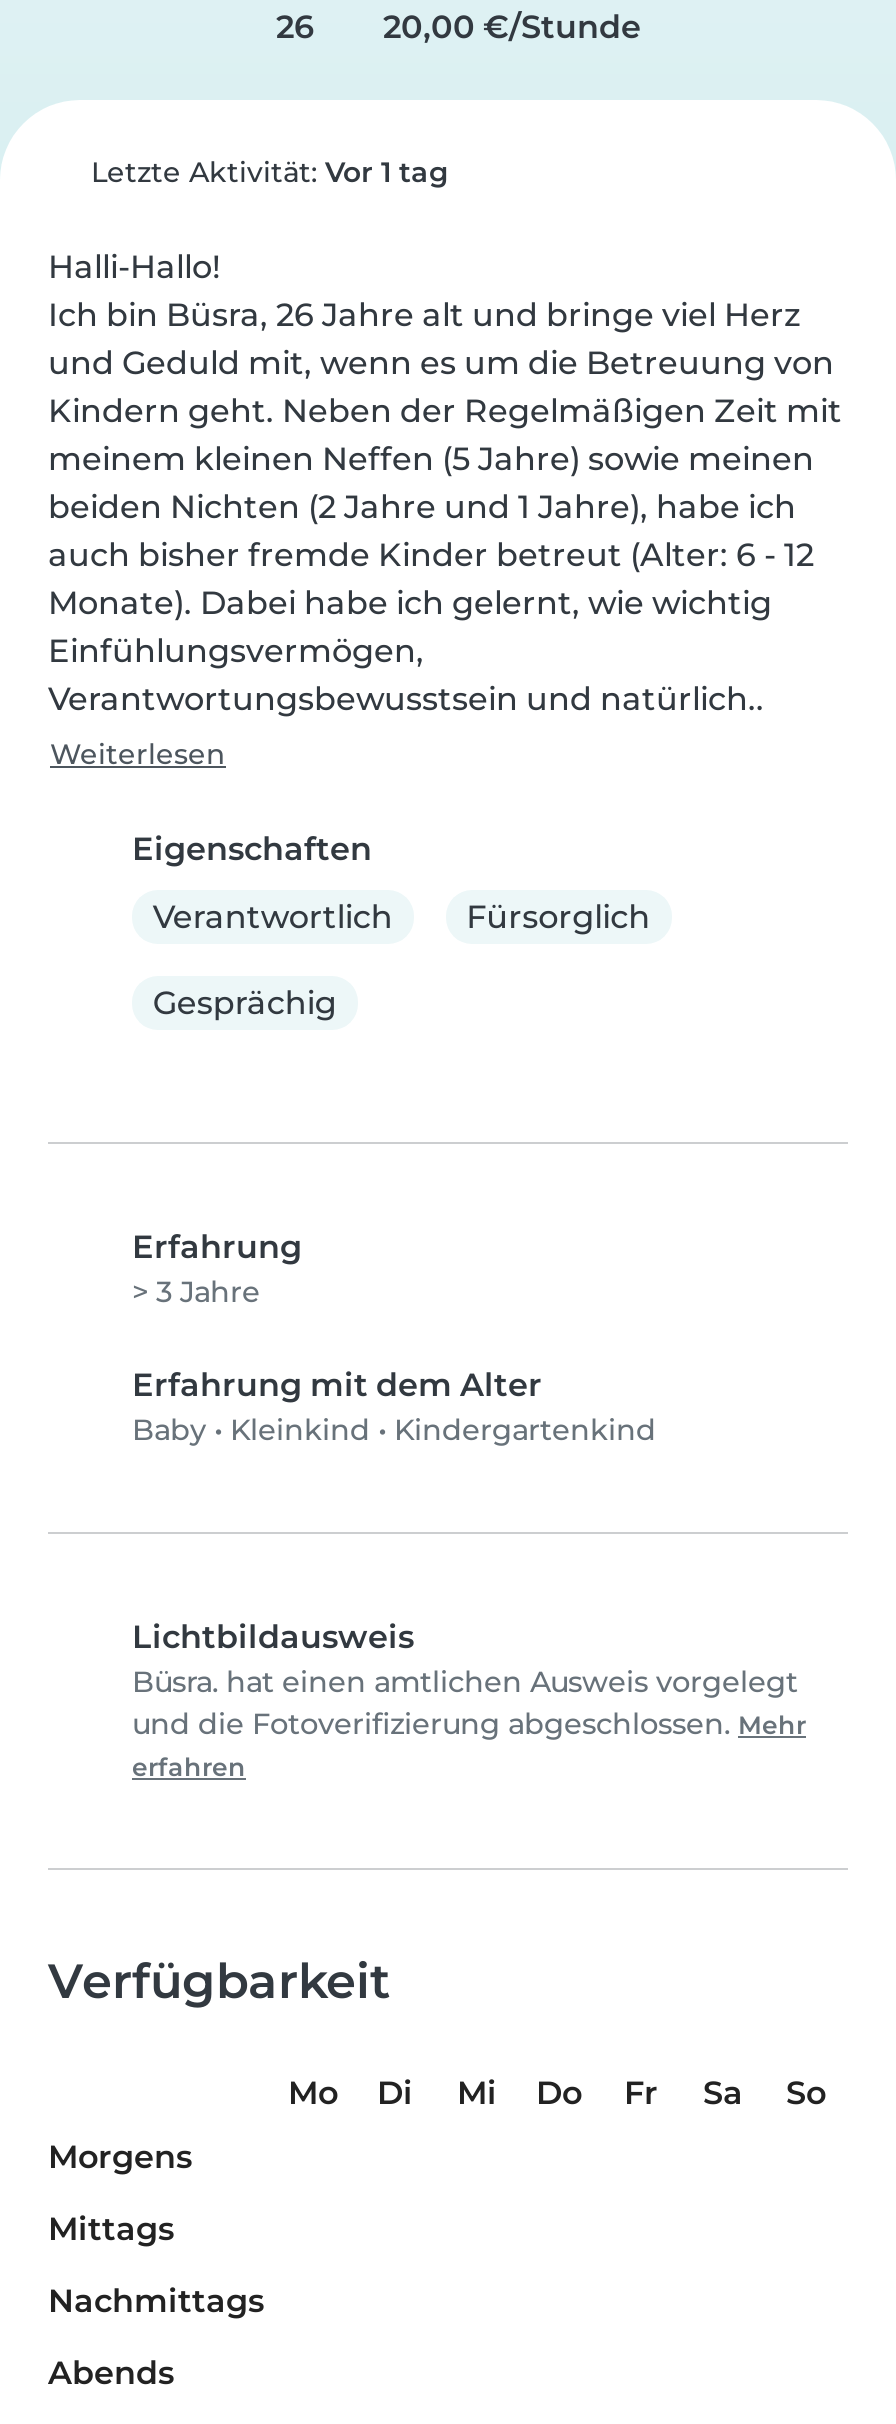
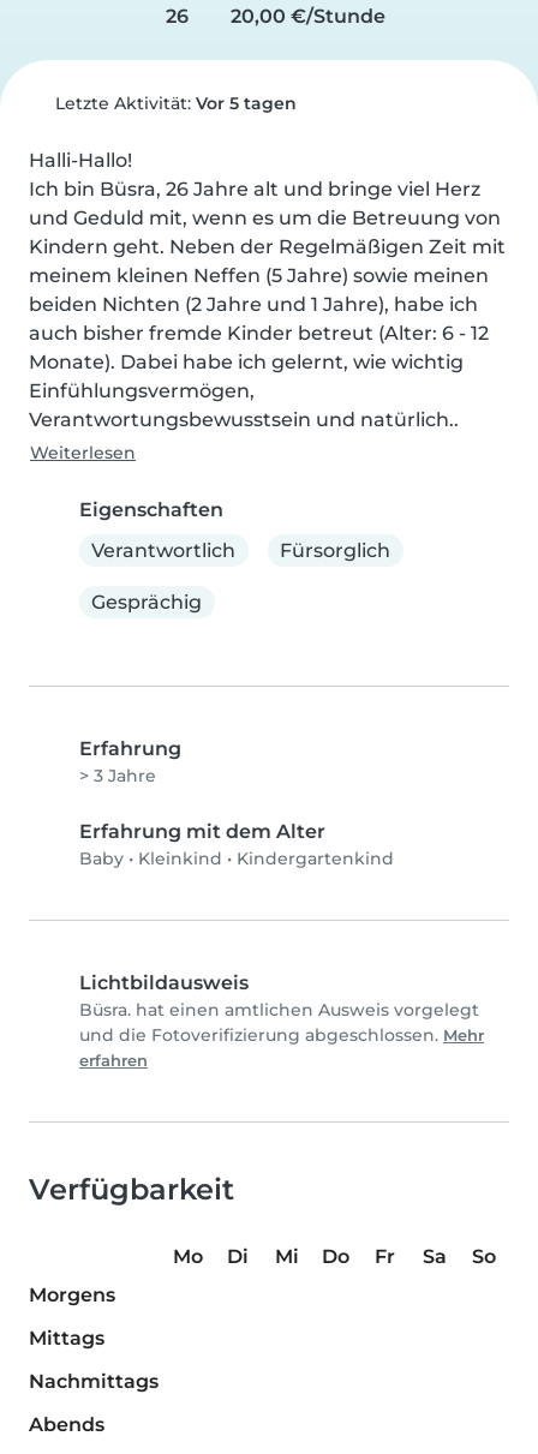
- Letzte Aktivität: Vor 1 tag
+ Letzte Aktivität: Vor 5 tagen
